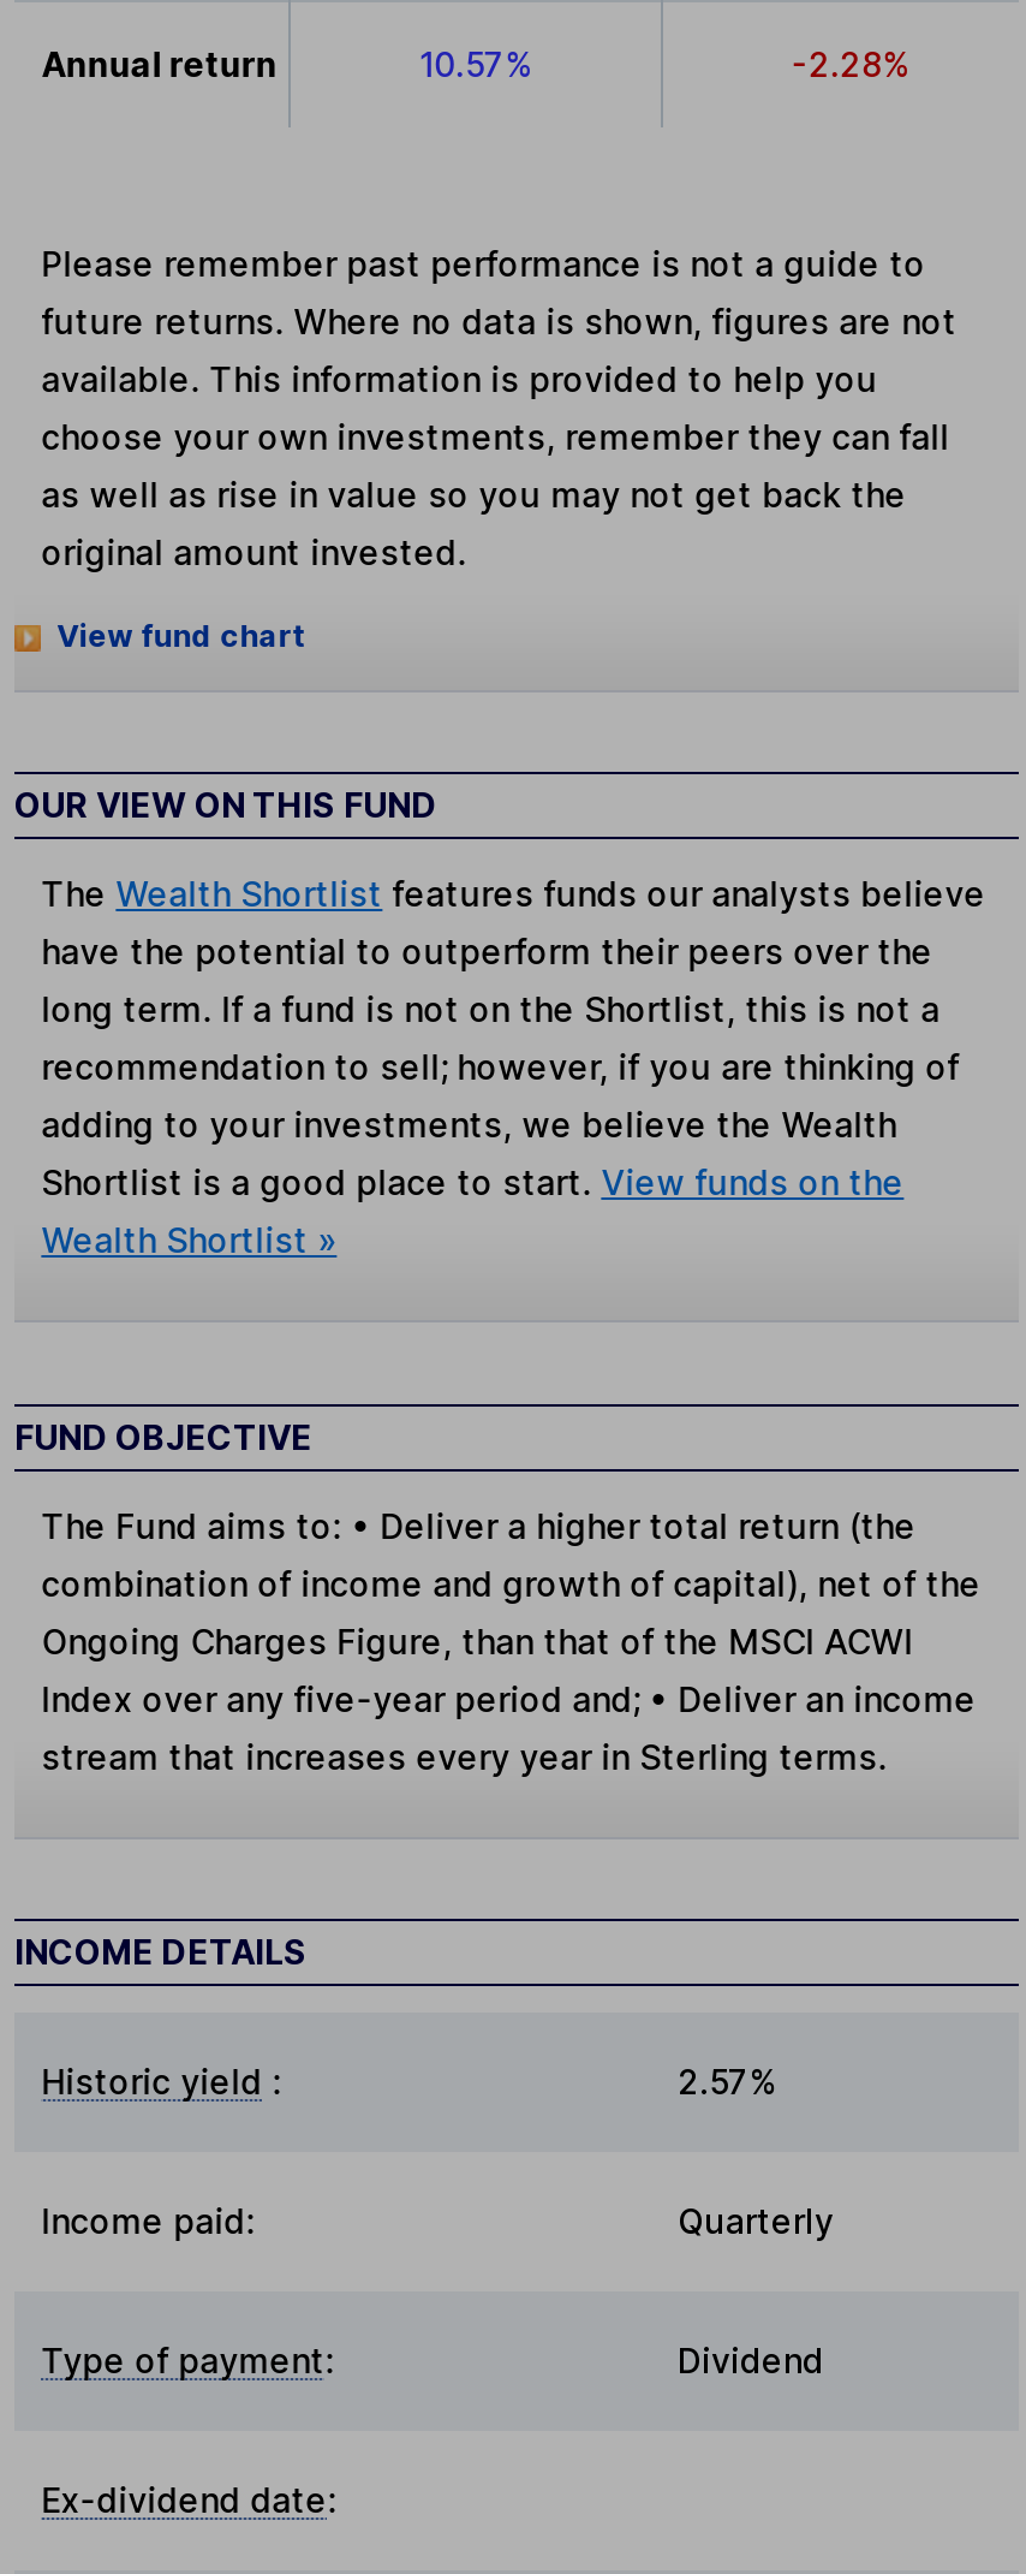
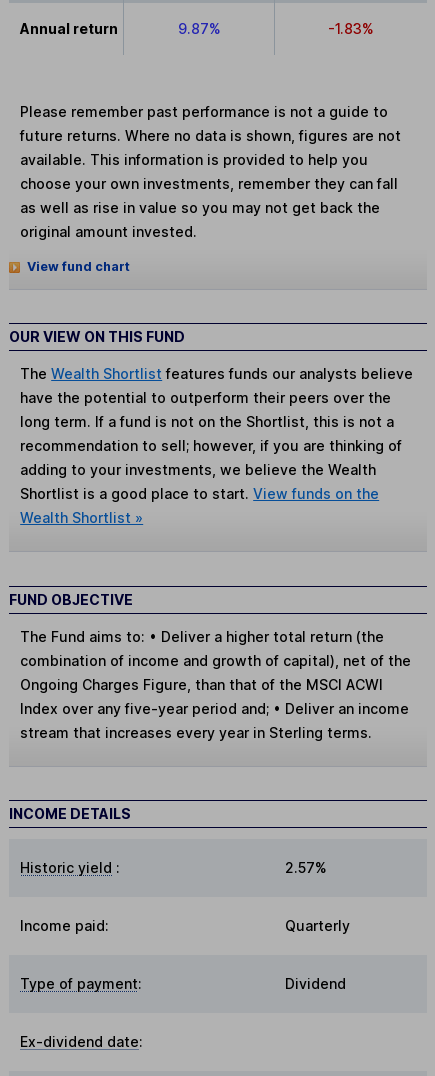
- 10.57%
+ 9.87%

- -2.28%
+ -1.83%
